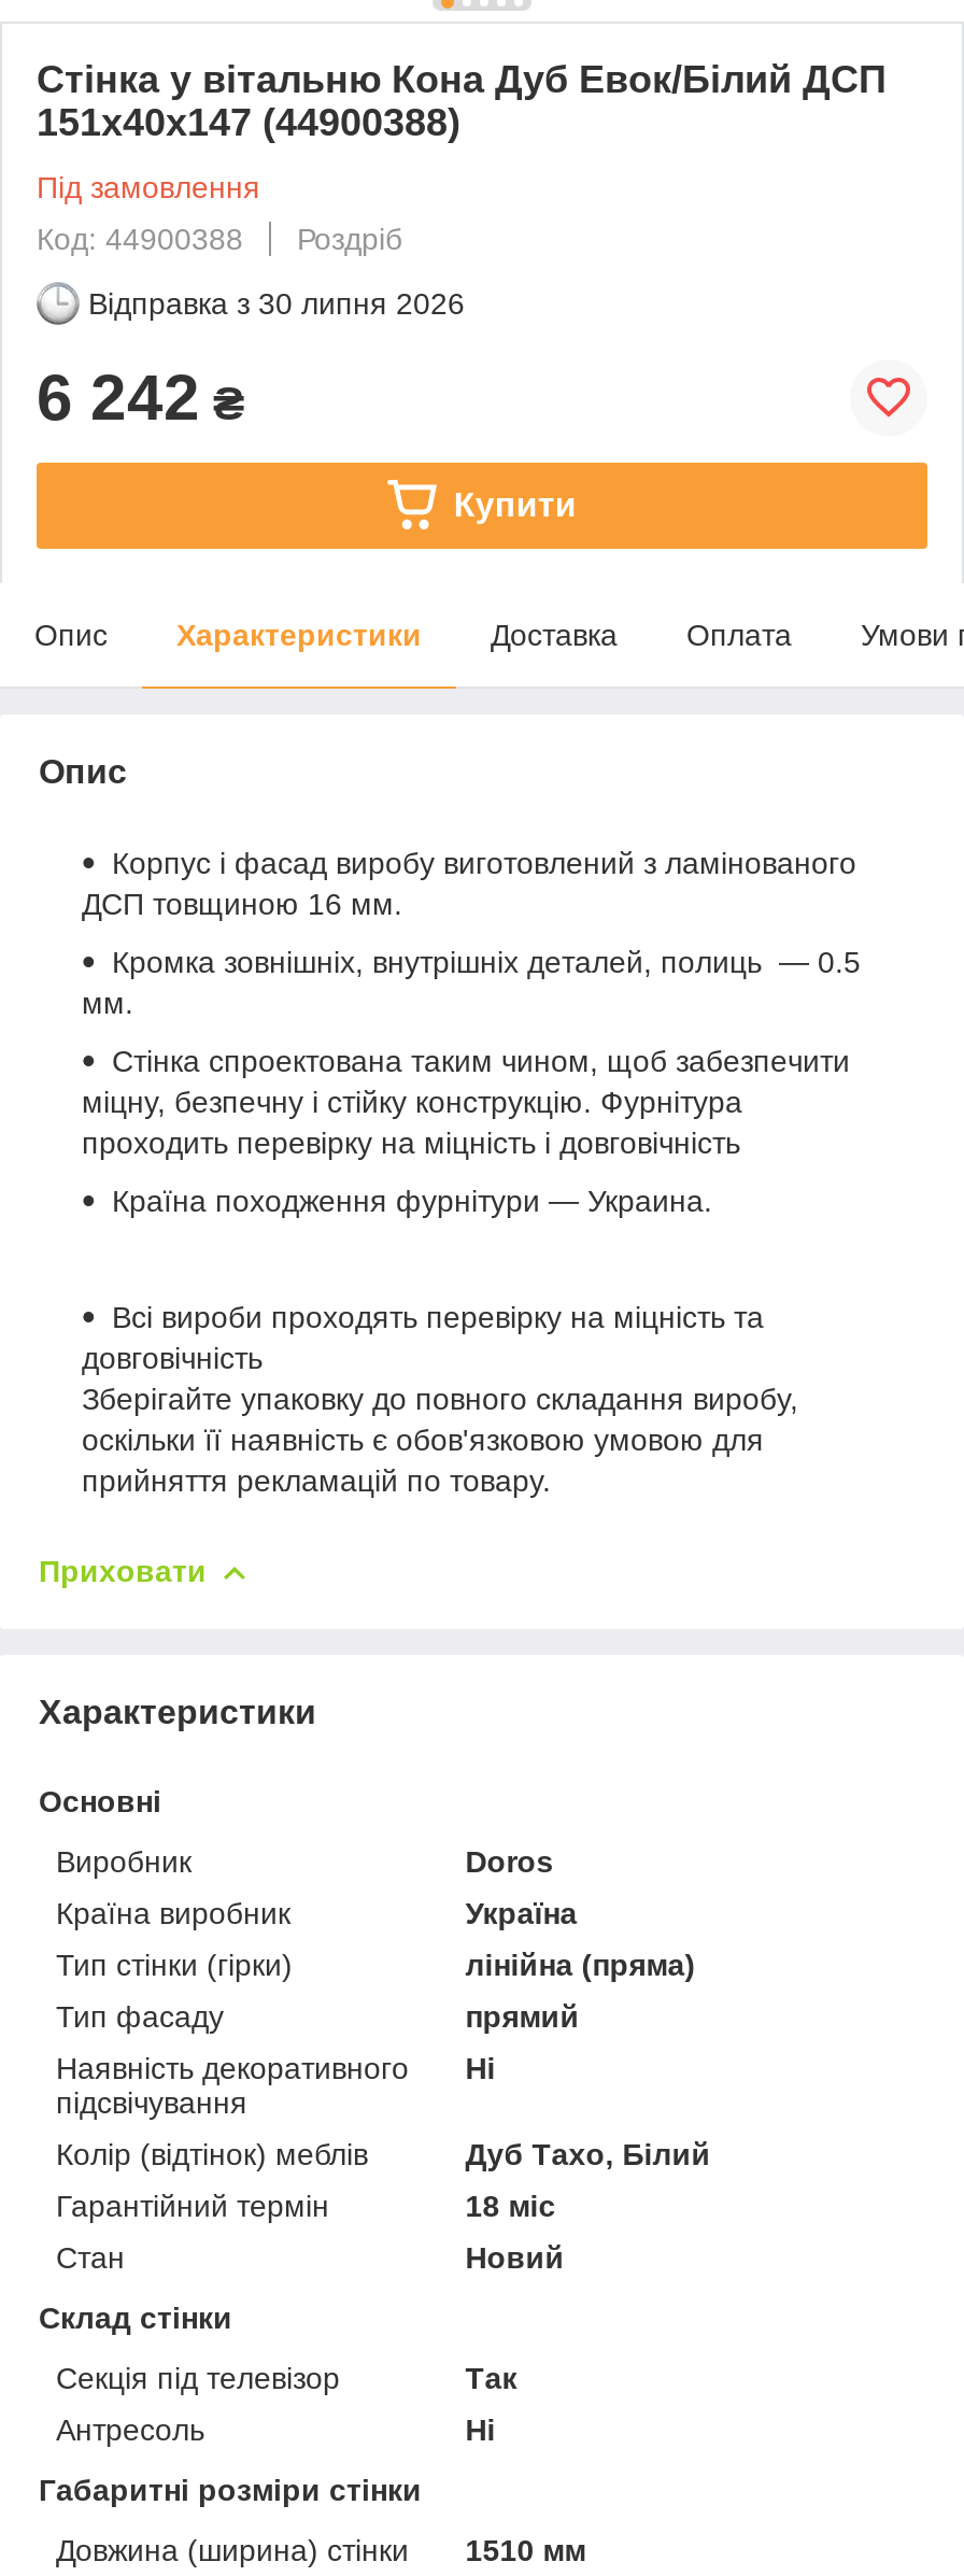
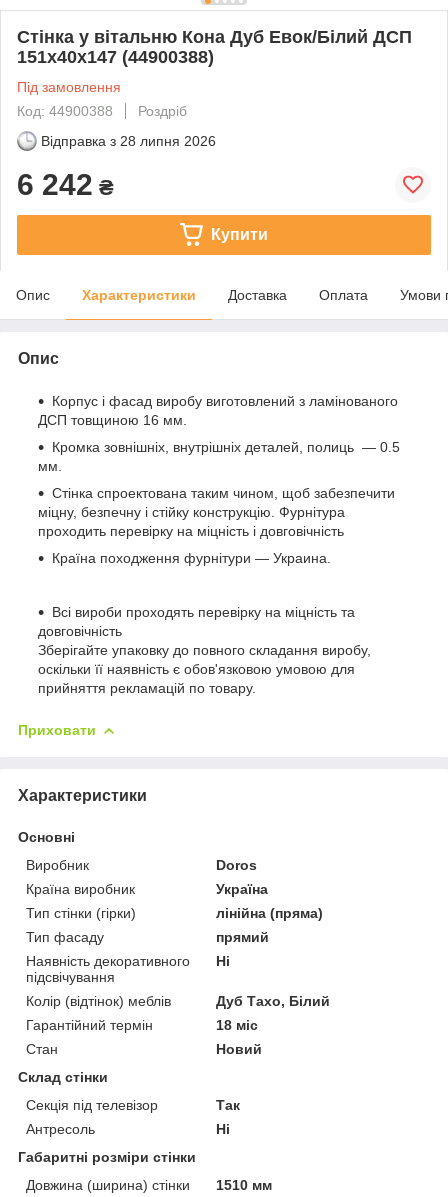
- Відправка з 30 липня 2026
+ Відправка з 28 липня 2026
